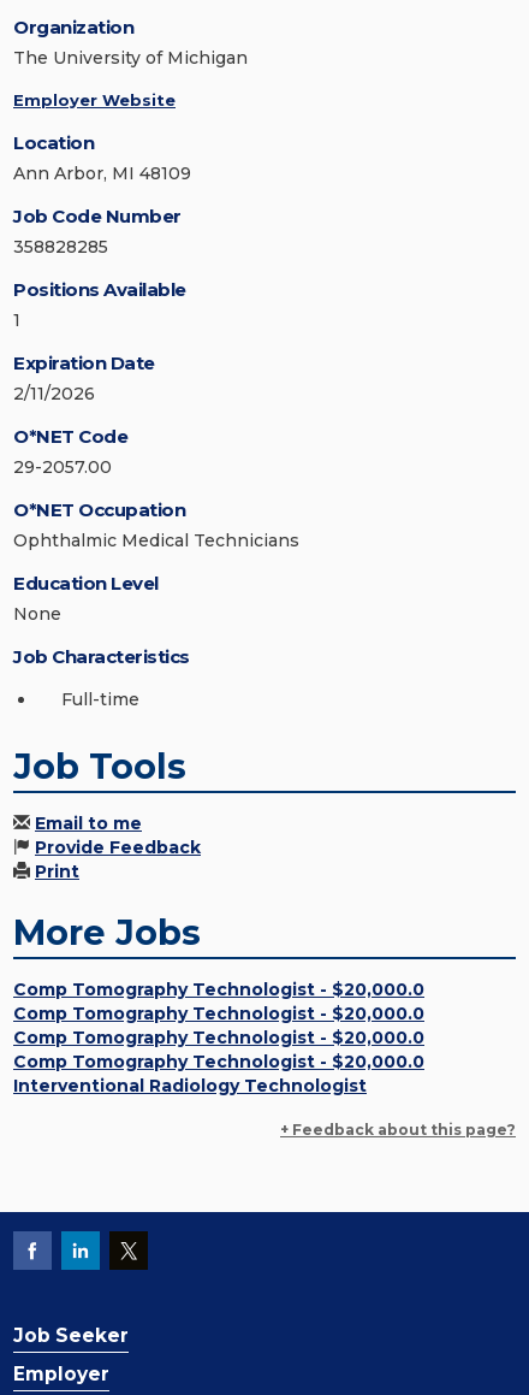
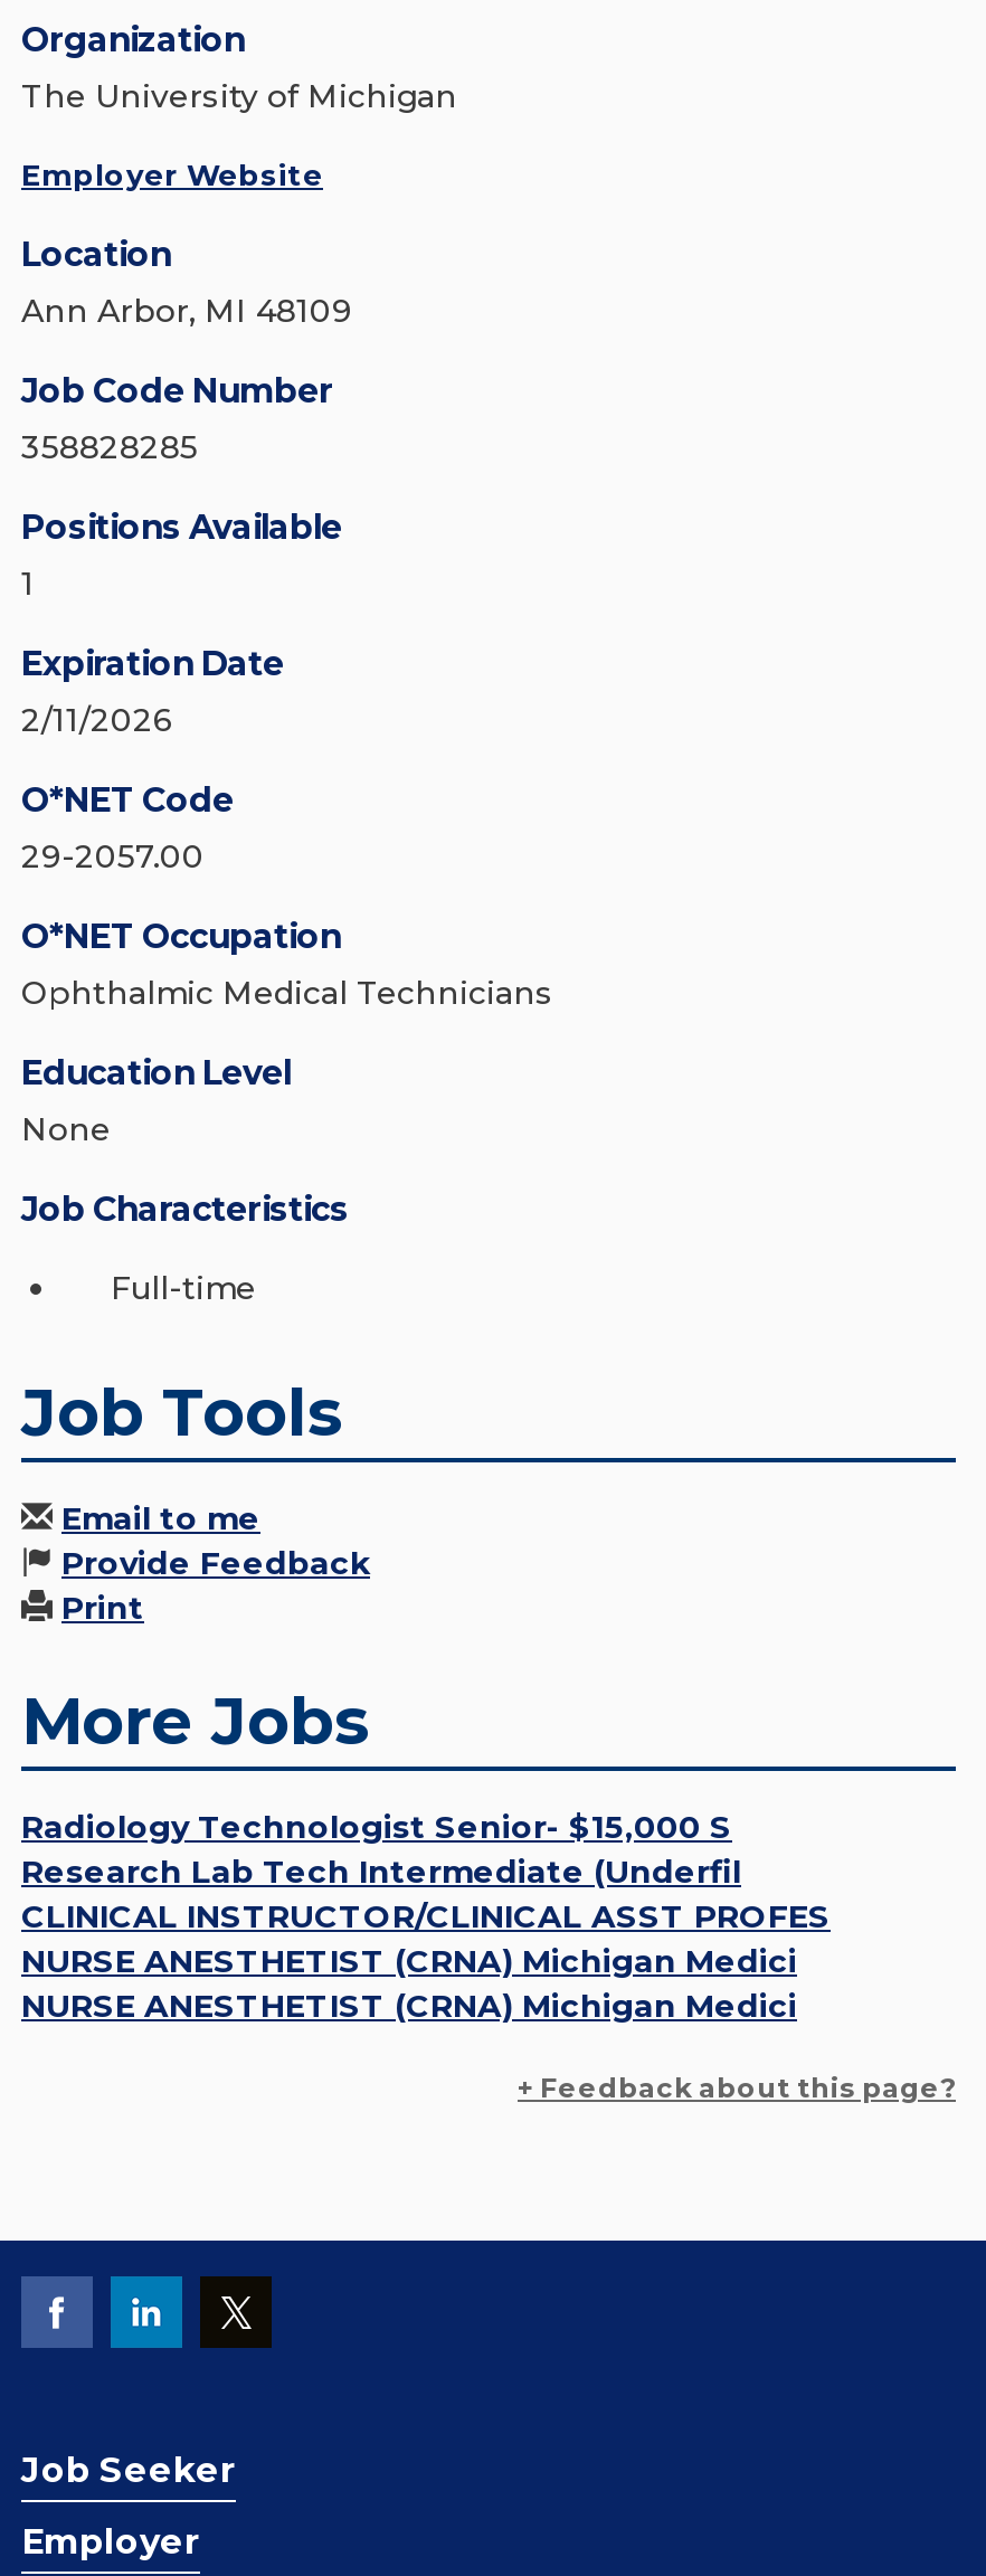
- Comp Tomography Technologist - $20,000.0
- Comp Tomography Technologist - $20,000.0
- Comp Tomography Technologist - $20,000.0
- Comp Tomography Technologist - $20,000.0
- Interventional Radiology Technologist
+ Radiology Technologist Senior- $15,000 S
+ Research Lab Tech Intermediate (Underfil
+ CLINICAL INSTRUCTOR/CLINICAL ASST PROFES
+ NURSE ANESTHETIST (CRNA) Michigan Medici
+ NURSE ANESTHETIST (CRNA) Michigan Medici
